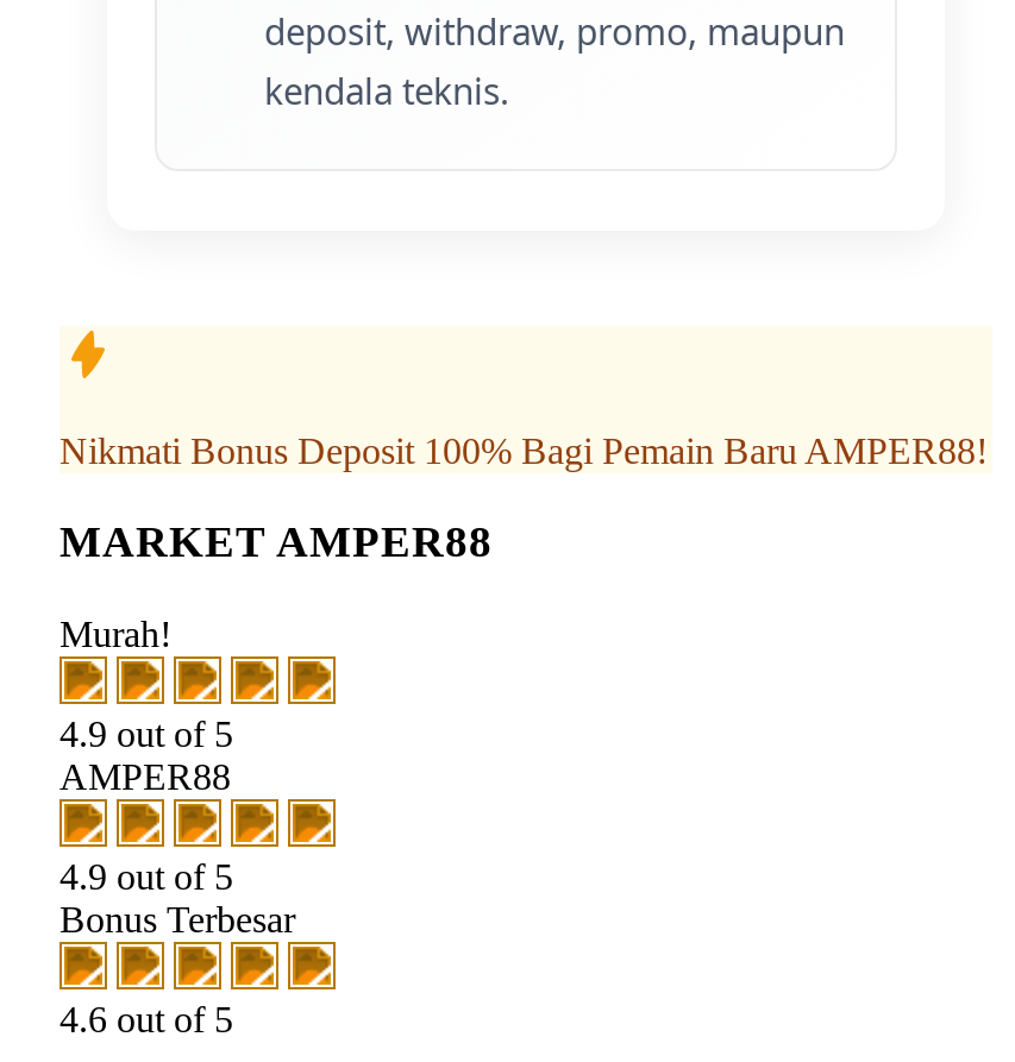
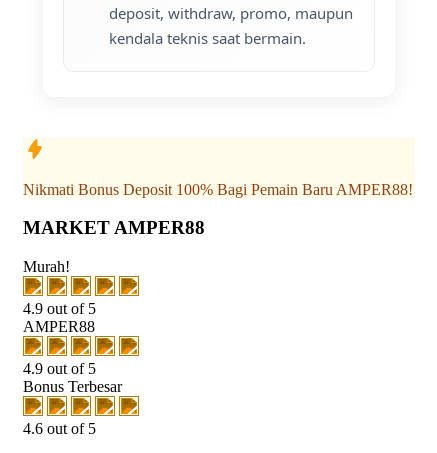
- kendala teknis.
+ kendala teknis saat bermain.
